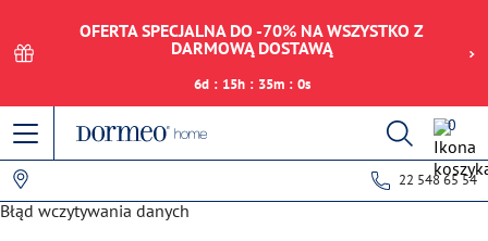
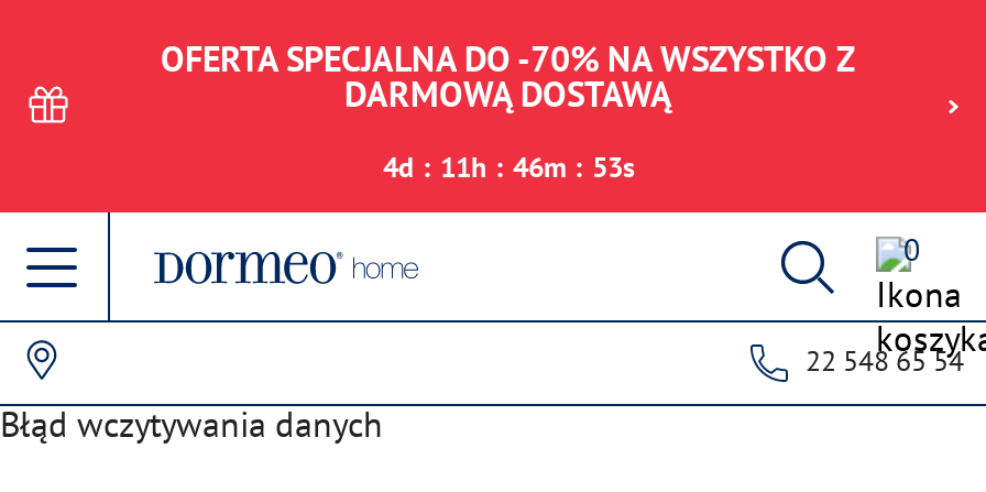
- 6d : 15h : 35m : 0s
+ 4d : 11h : 46m : 53s
